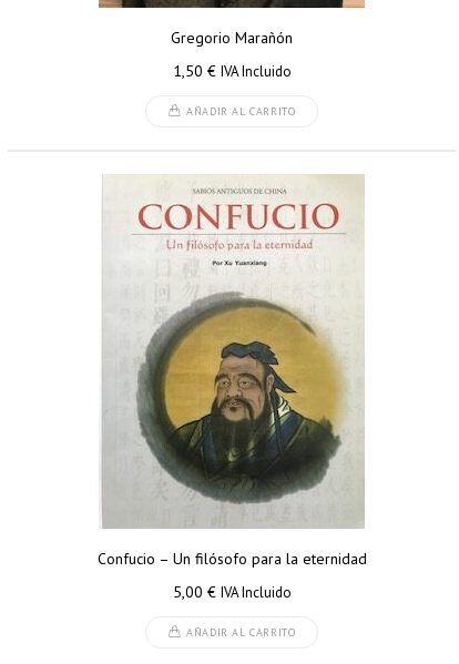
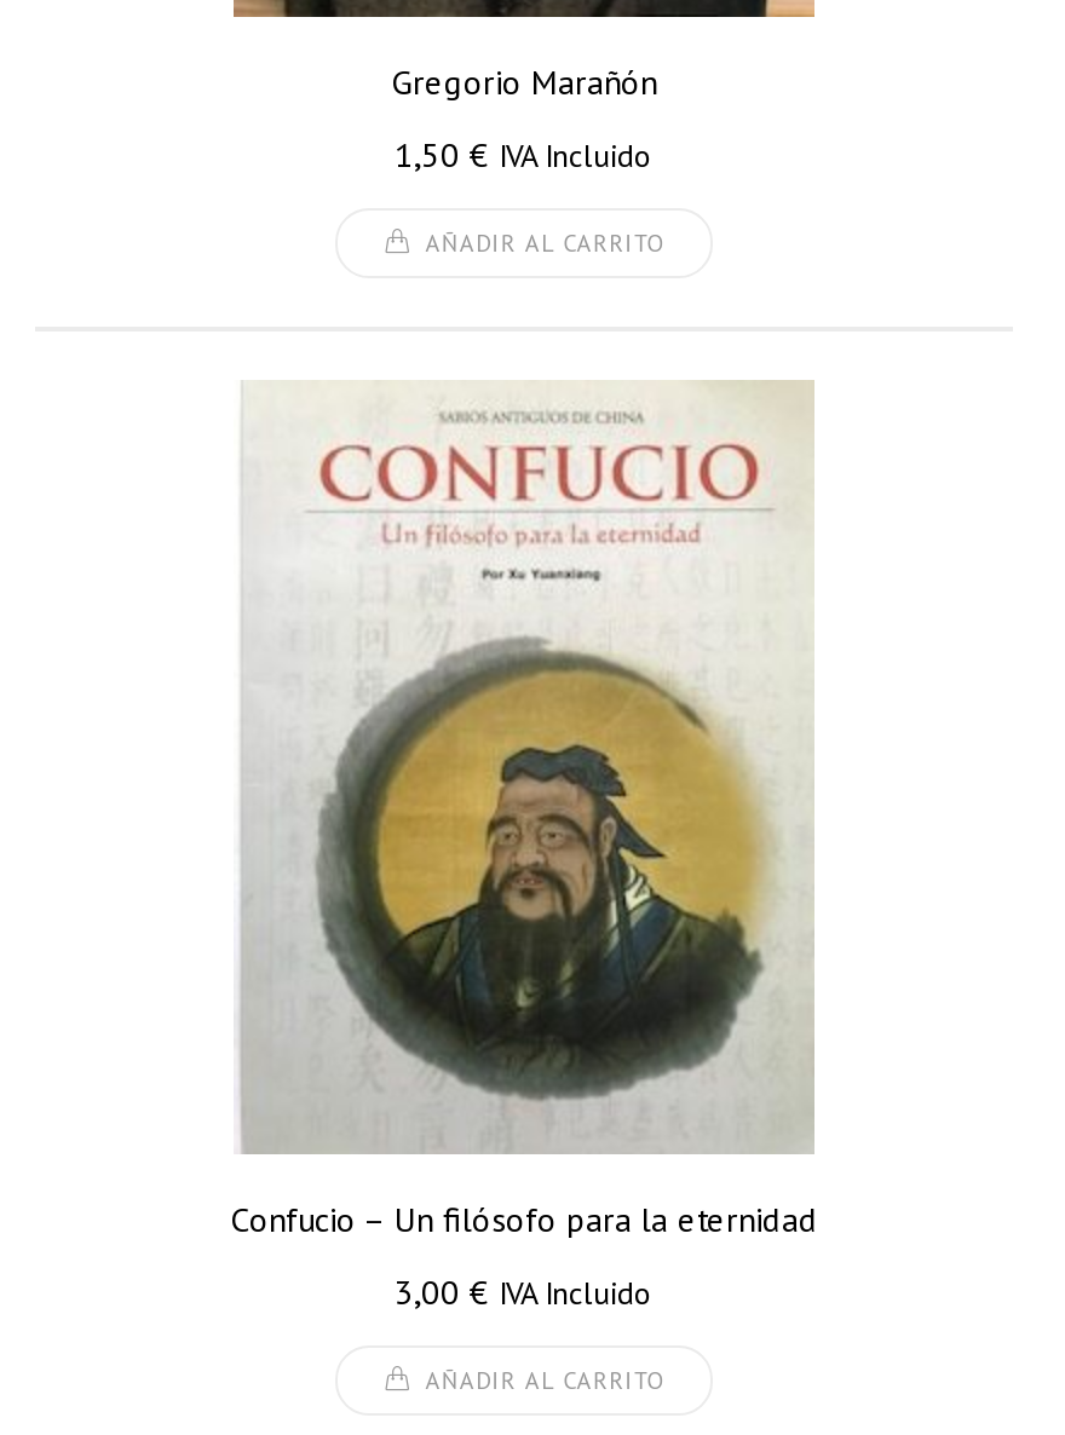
- 5,00 € IVA Incluido
+ 3,00 € IVA Incluido
